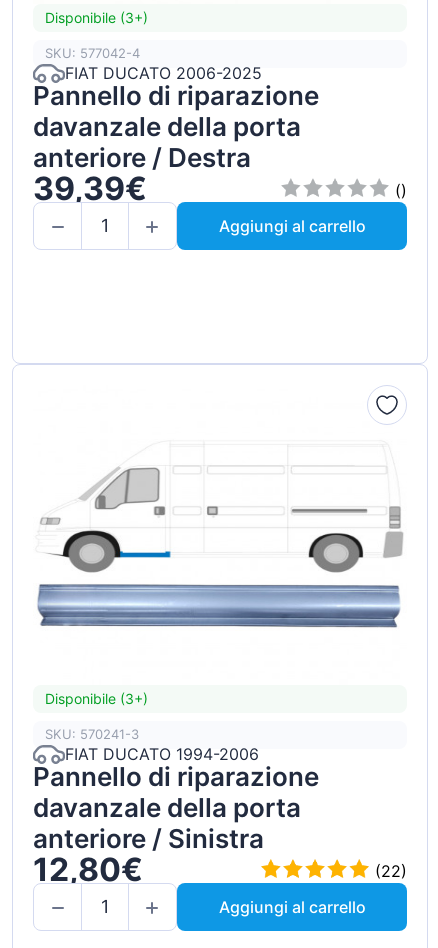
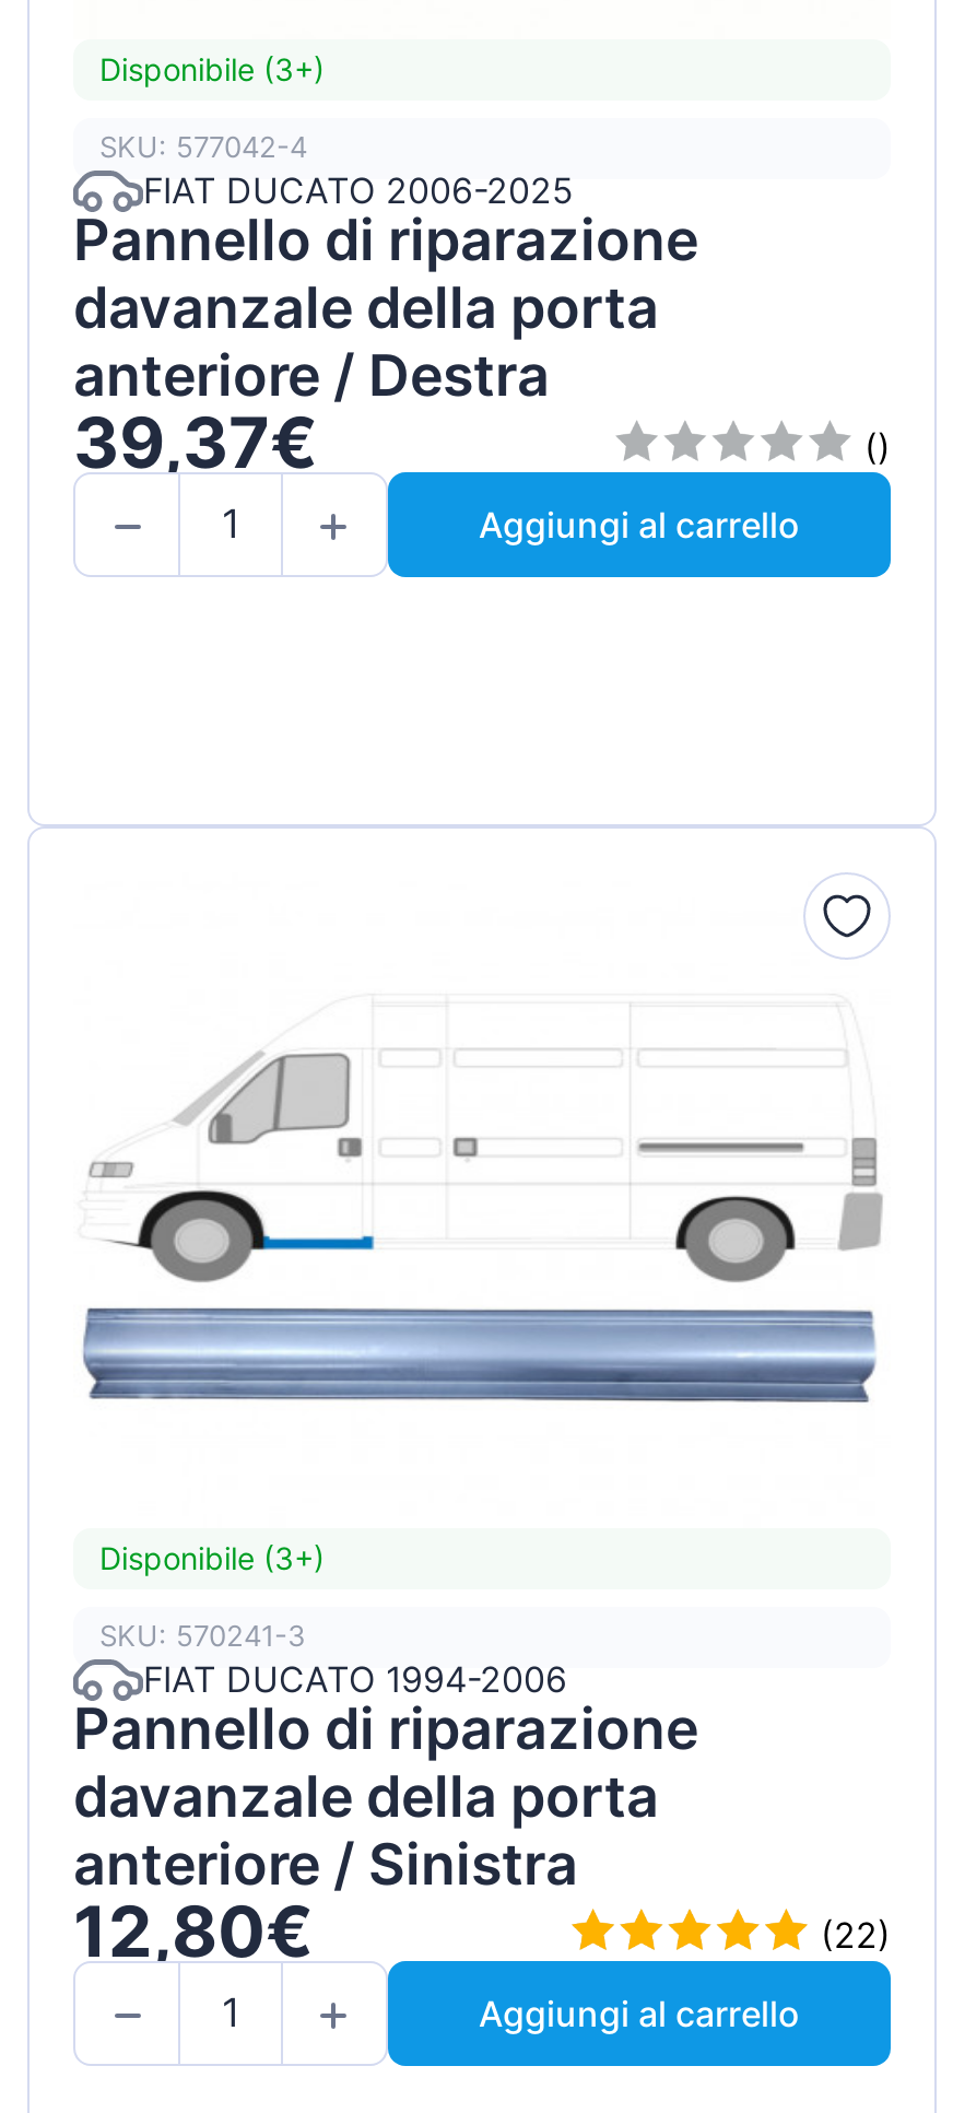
- 39,39€
+ 39,37€
